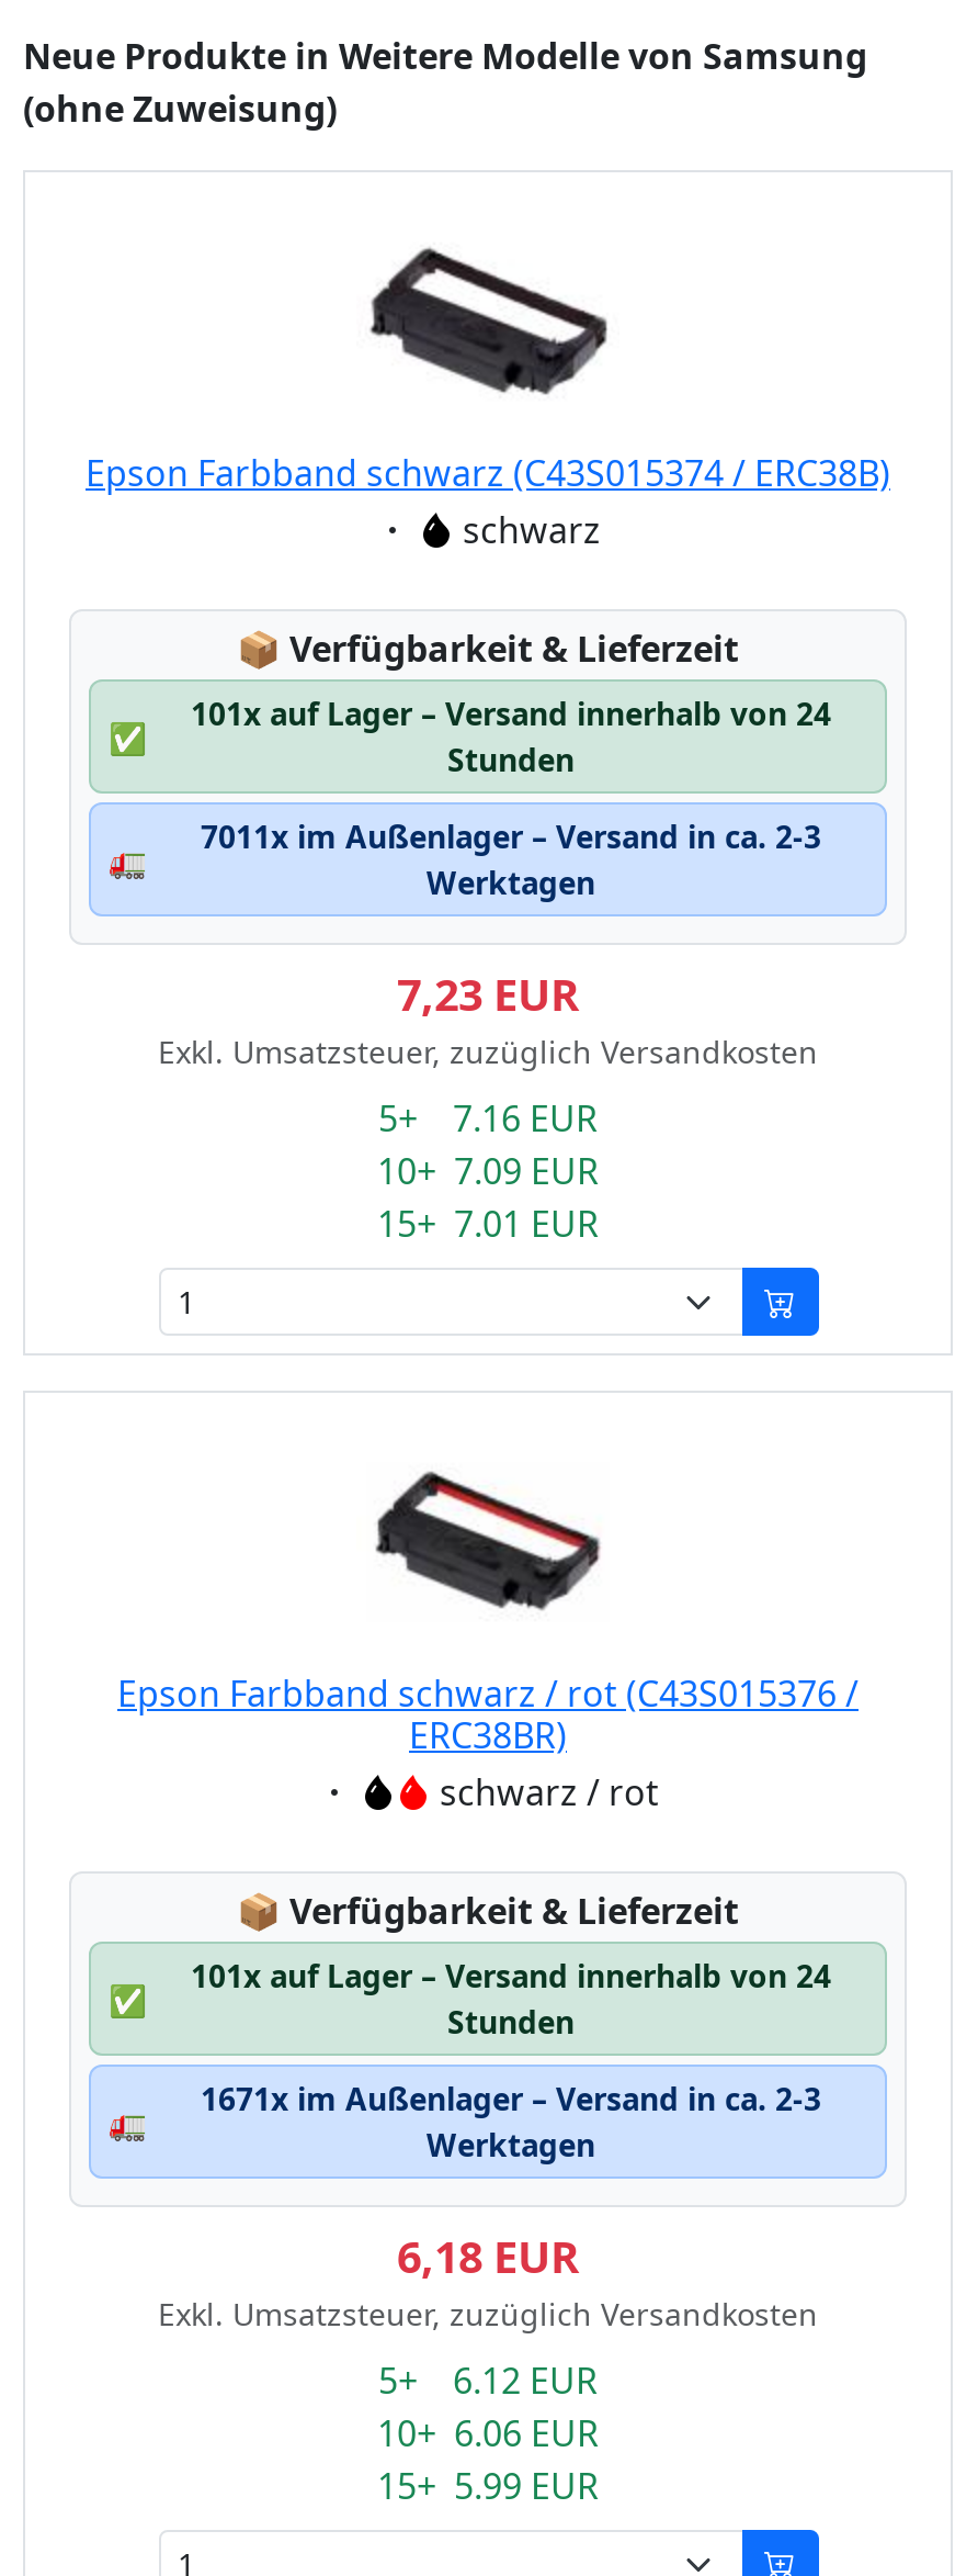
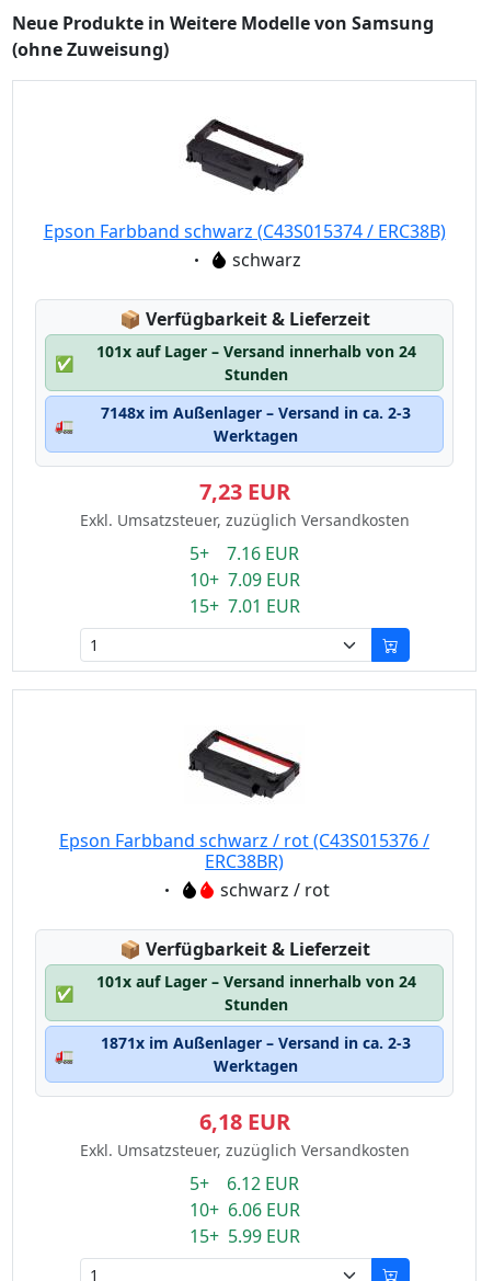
- 7011x im Außenlager – Versand in ca. 2-3
+ 7148x im Außenlager – Versand in ca. 2-3

- 1671x im Außenlager – Versand in ca. 2-3
+ 1871x im Außenlager – Versand in ca. 2-3
